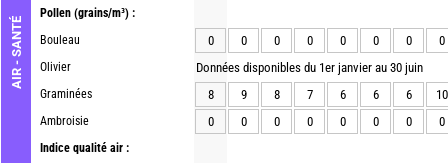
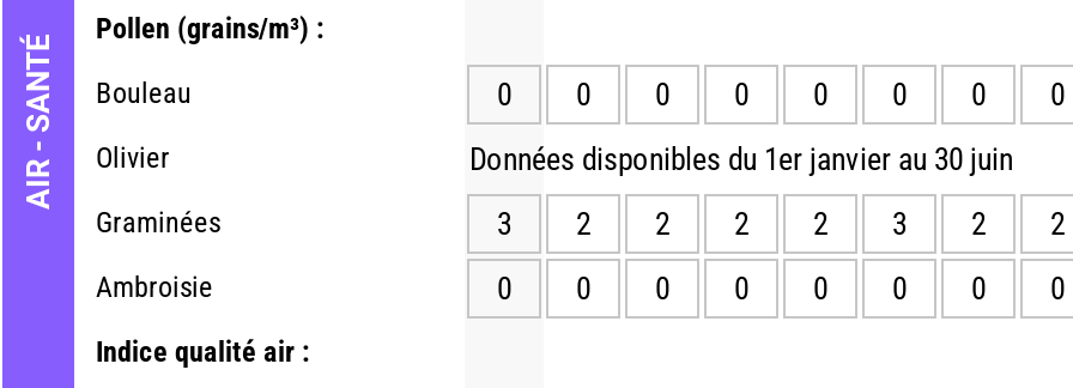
- 8
+ 3

- 9
+ 2

- 8
+ 2

- 7
+ 2

- 6
+ 2

- 6
+ 3

- 6
+ 2

- 10
+ 2
